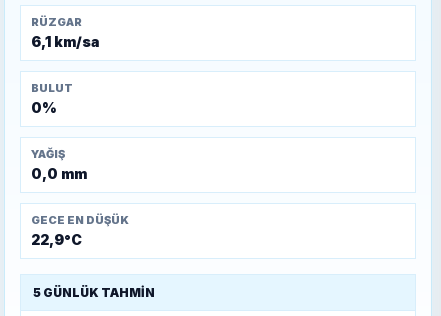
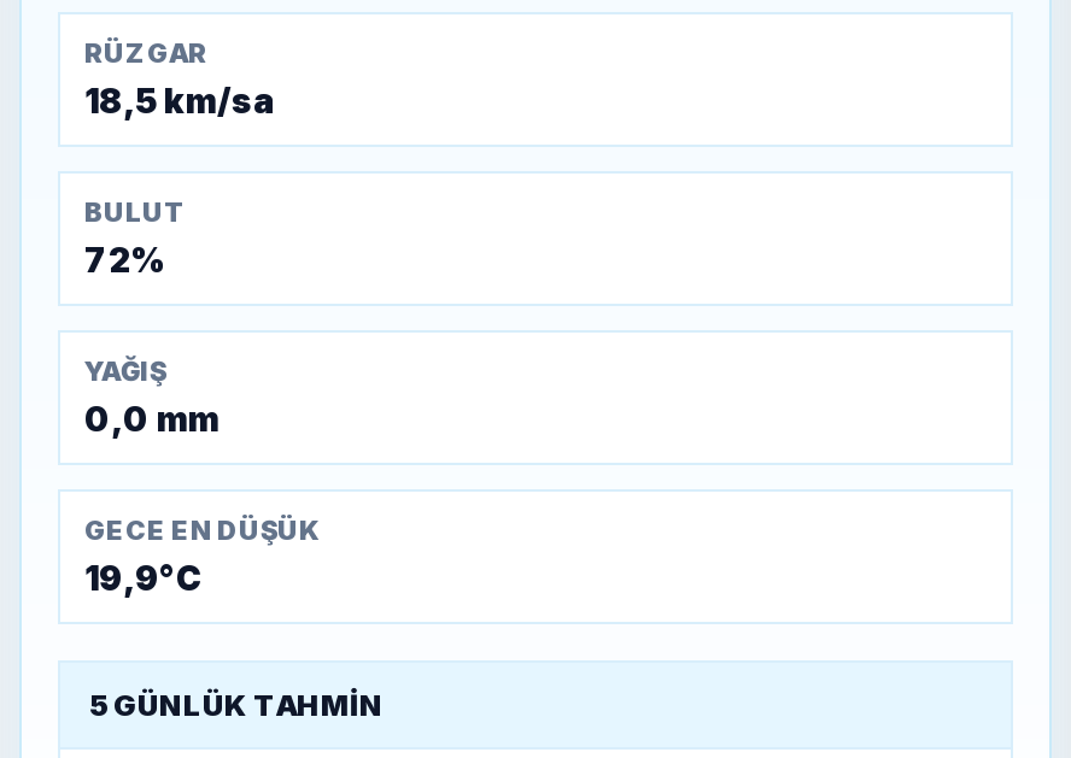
- 6,1 km/sa
+ 18,5 km/sa

- 0%
+ 72%

- 22,9°C
+ 19,9°C
